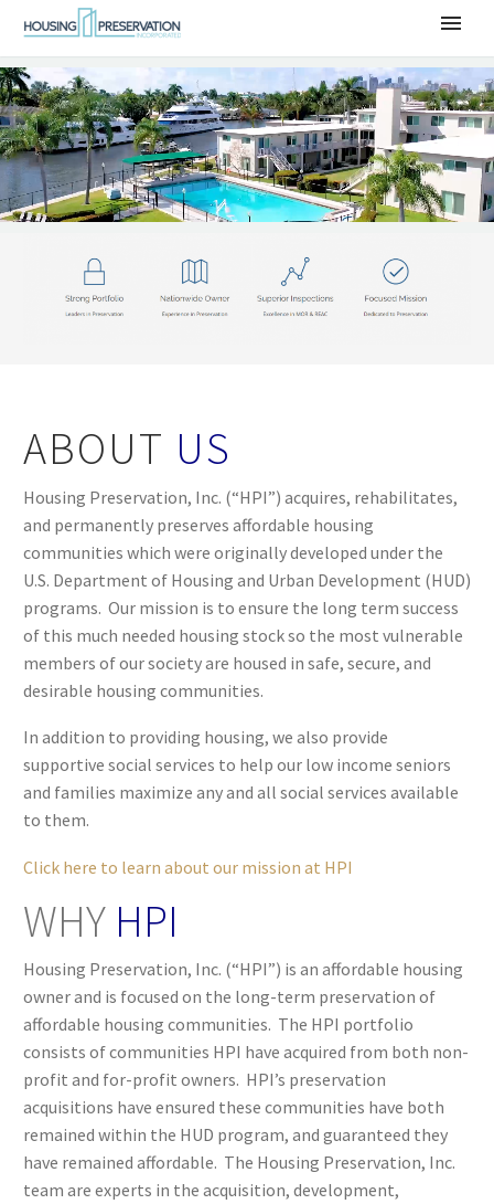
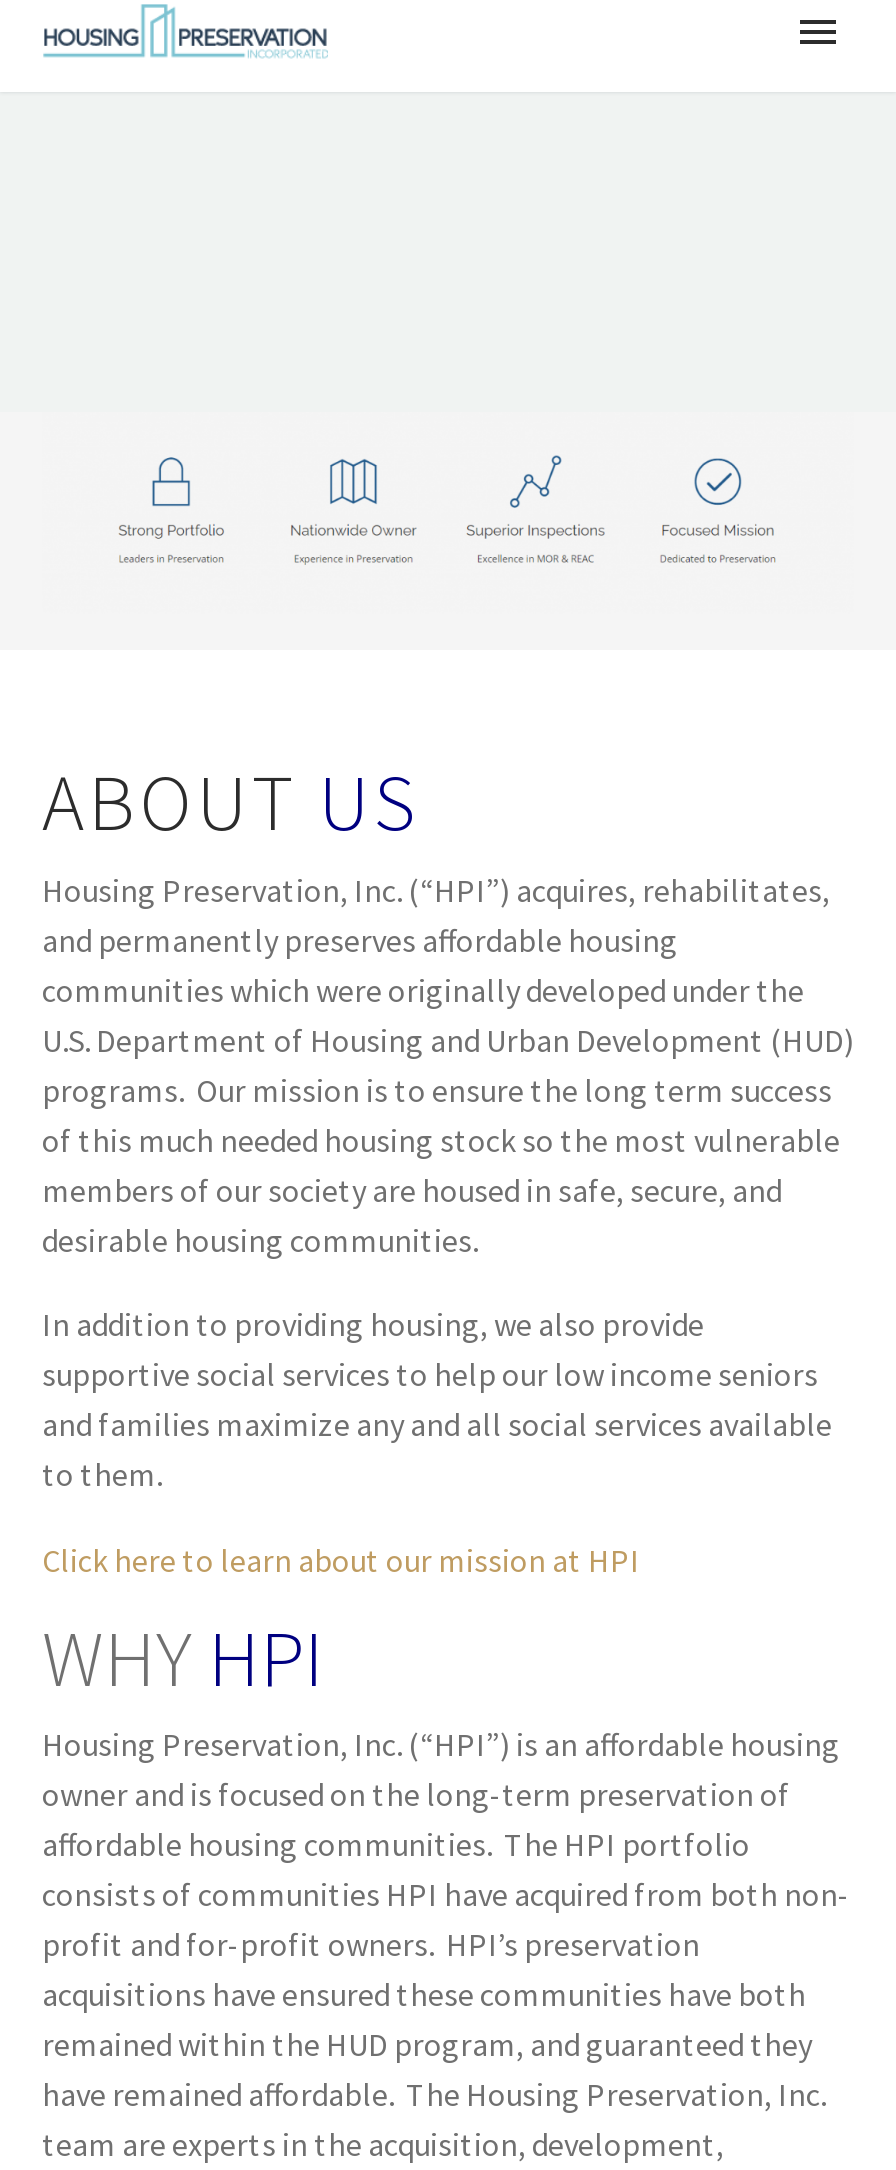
- [image]
